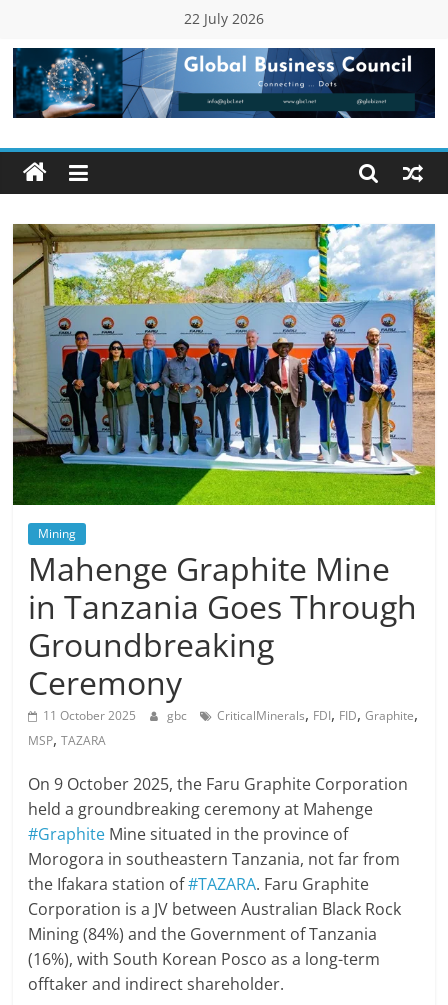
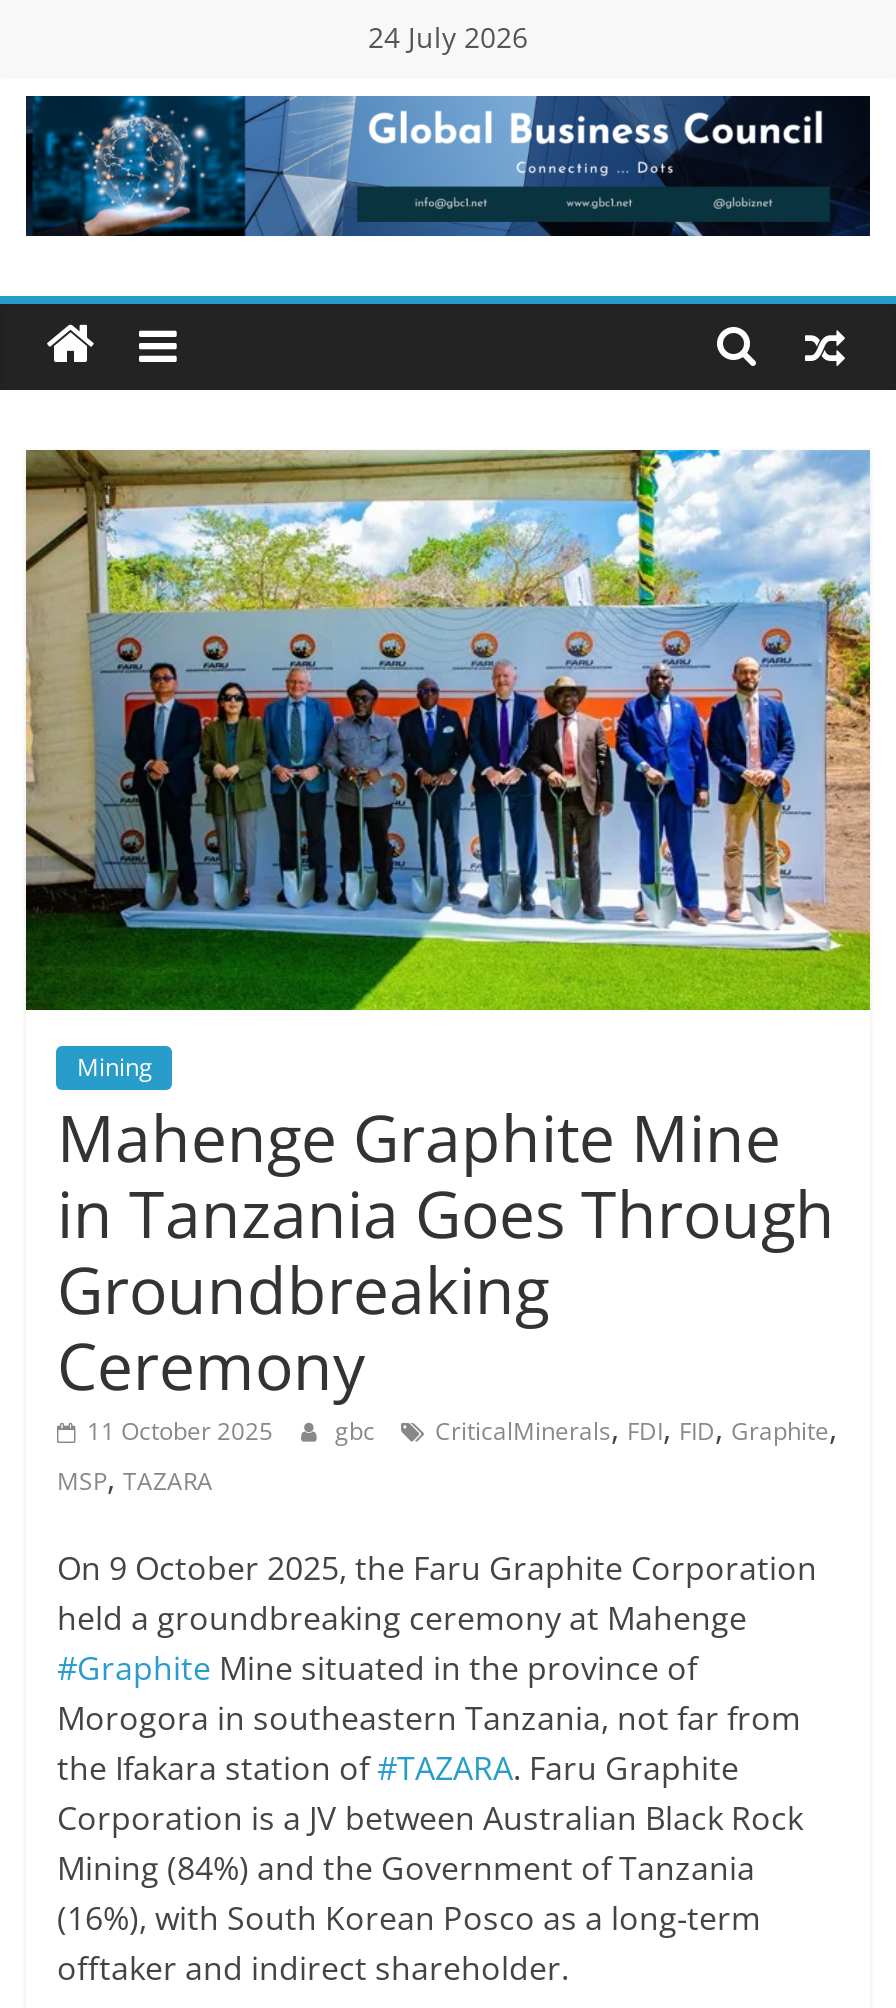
- 22 July 2026
+ 24 July 2026
